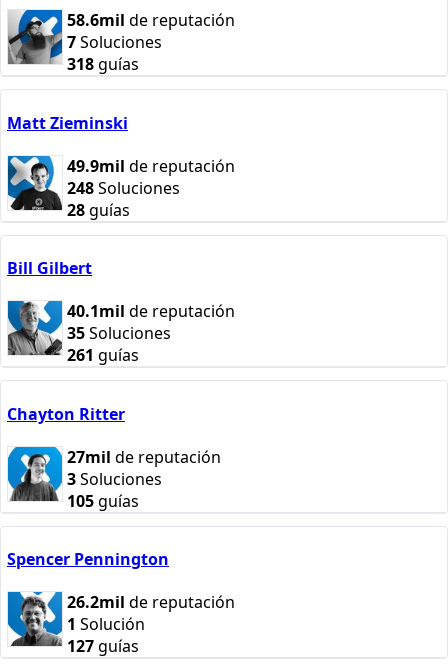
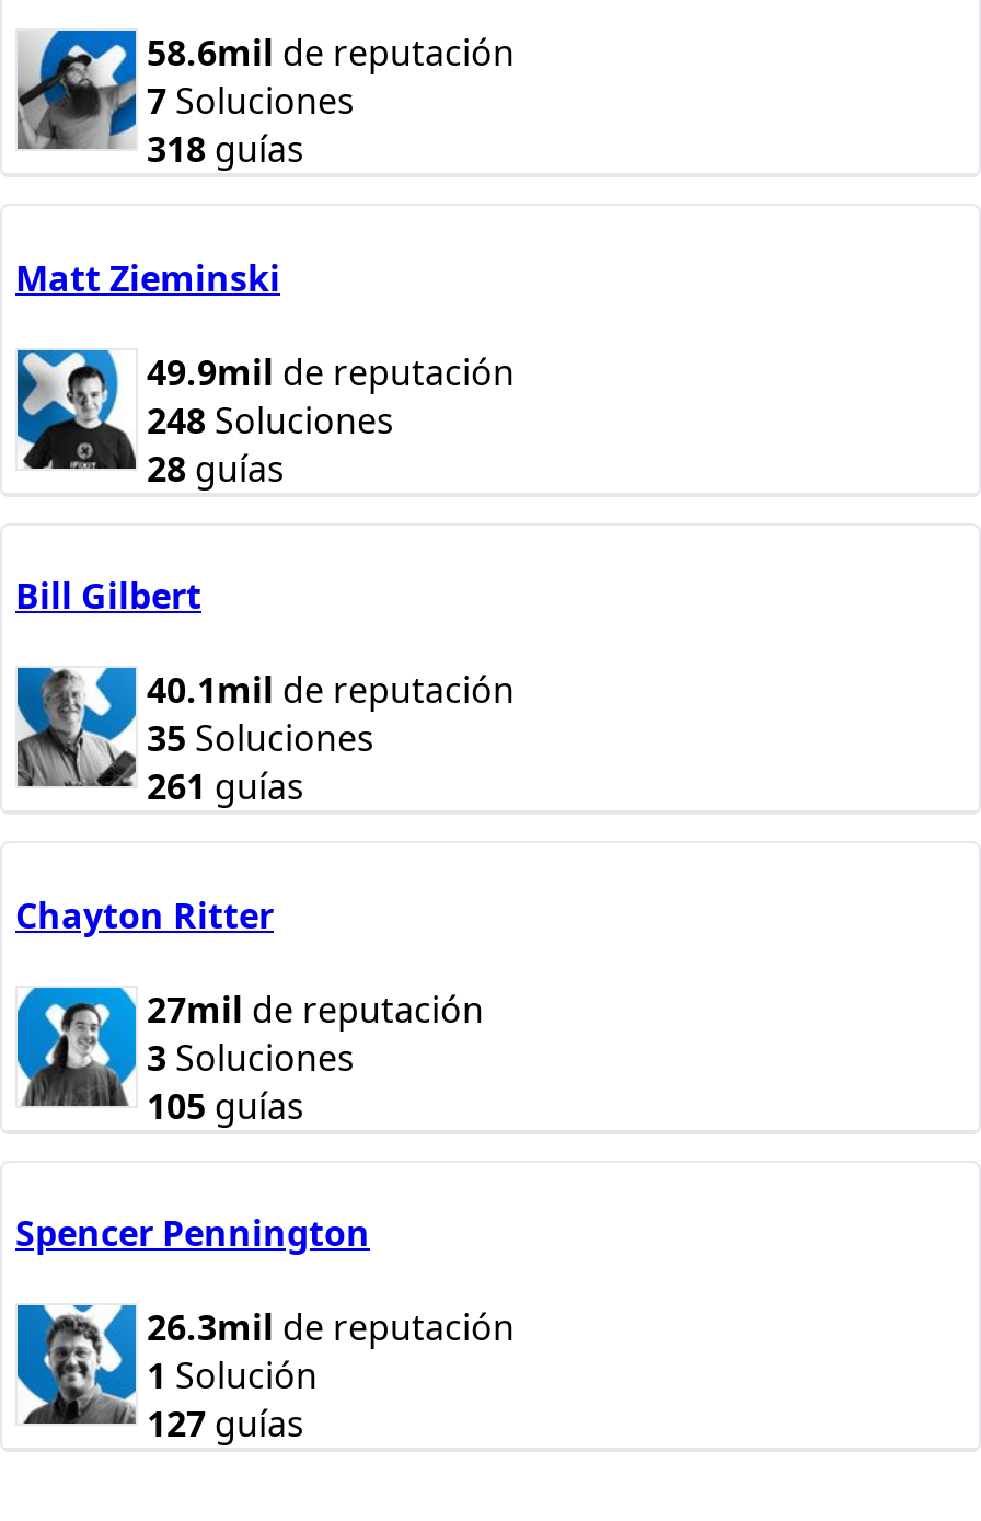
- 26.2mil de reputación
+ 26.3mil de reputación
